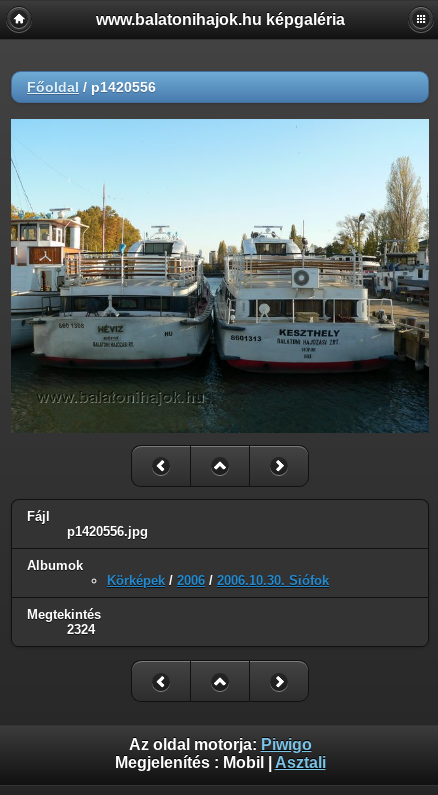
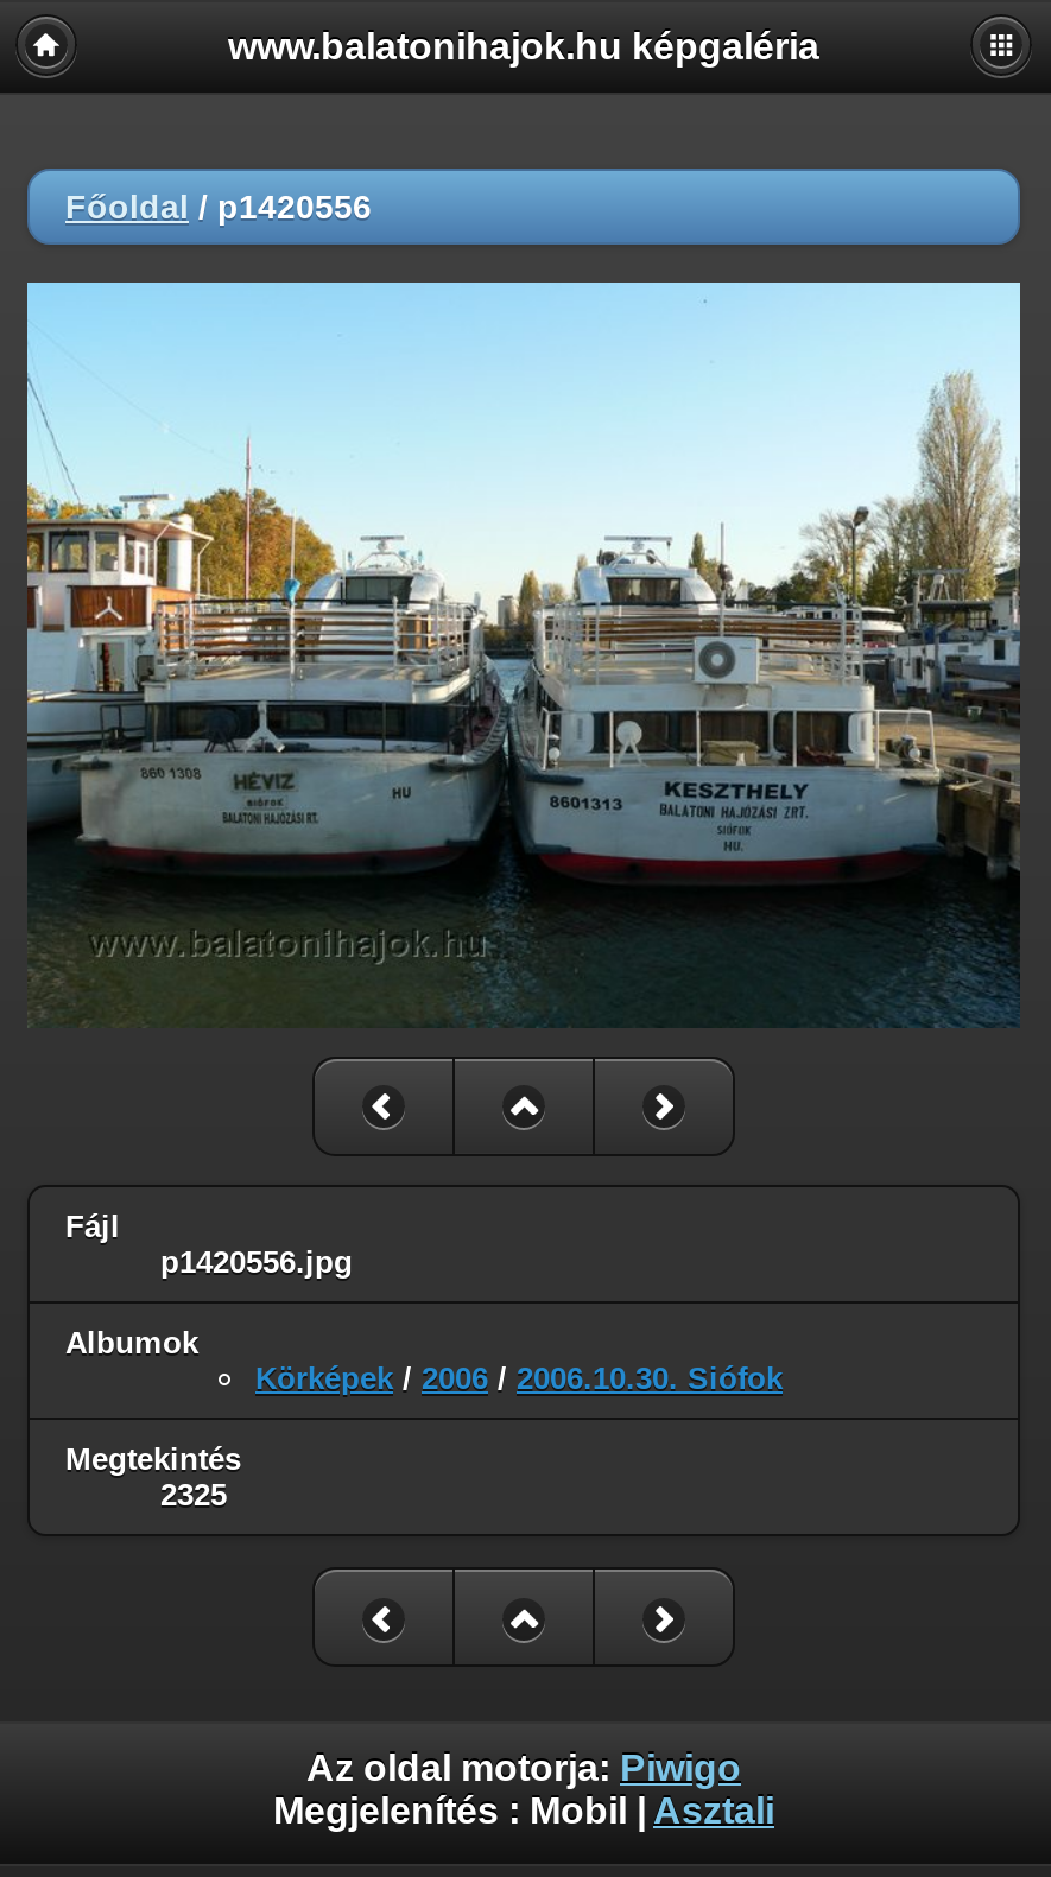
- 2324
+ 2325
